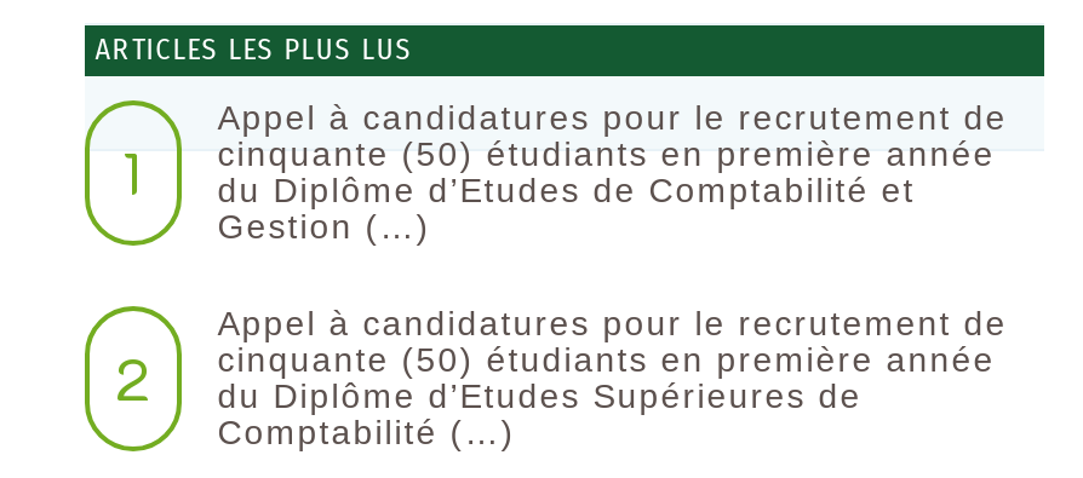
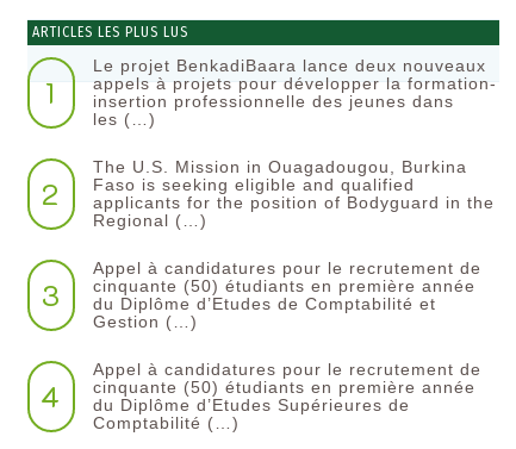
+ Le projet BenkadiBaara lance deux nouveaux
+ appels à projets pour développer la formation-
+ insertion professionnelle des jeunes dans
+ les (…)
+ 2

+ The U.S. Mission in Ouagadougou, Burkina
+ Faso is seeking eligible and qualified
+ applicants for the position of Bodyguard in the
+ Regional (…)
+ 3

- 2 cinquante (50) étudiants en première année du Diplôme d’Etudes Supérieures de
+ 4 cinquante (50) étudiants en première année du Diplôme d’Etudes Supérieures de
